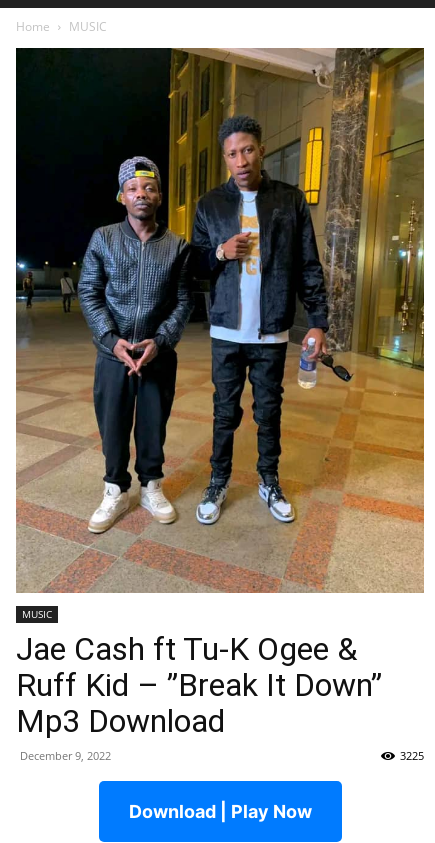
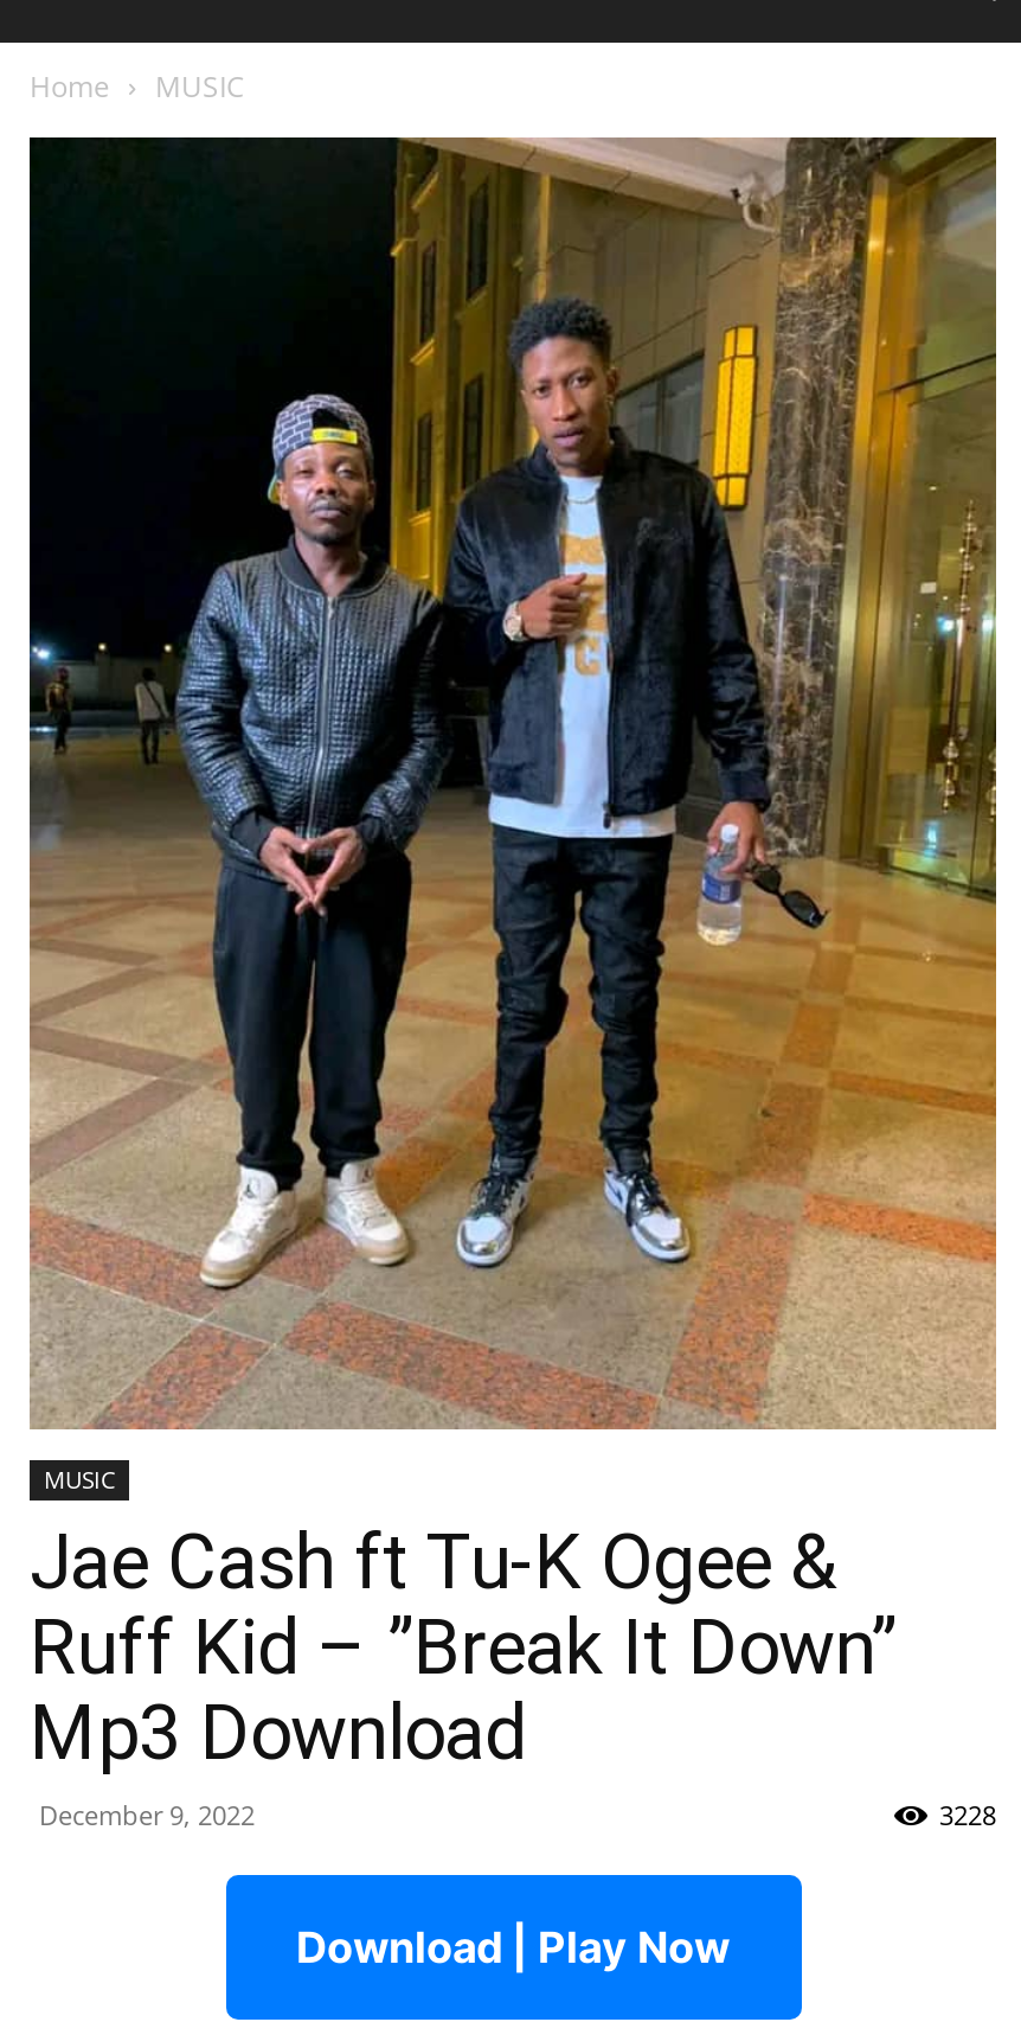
- 3225
+ 3228
